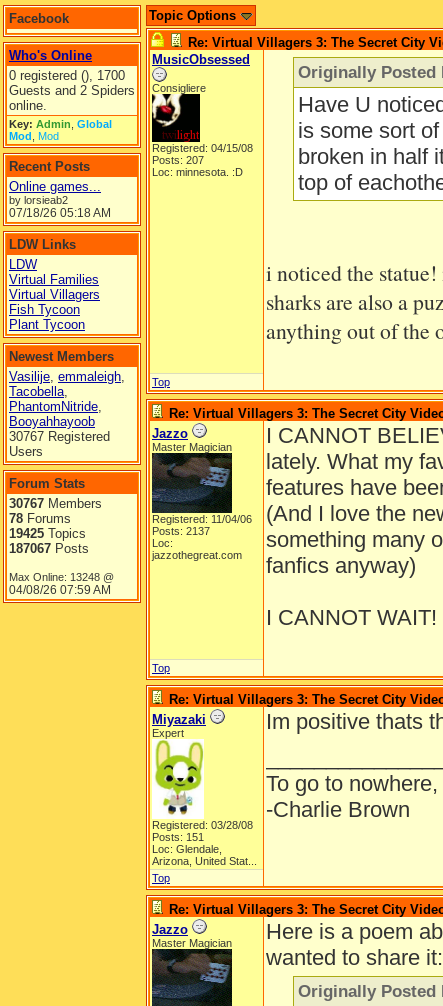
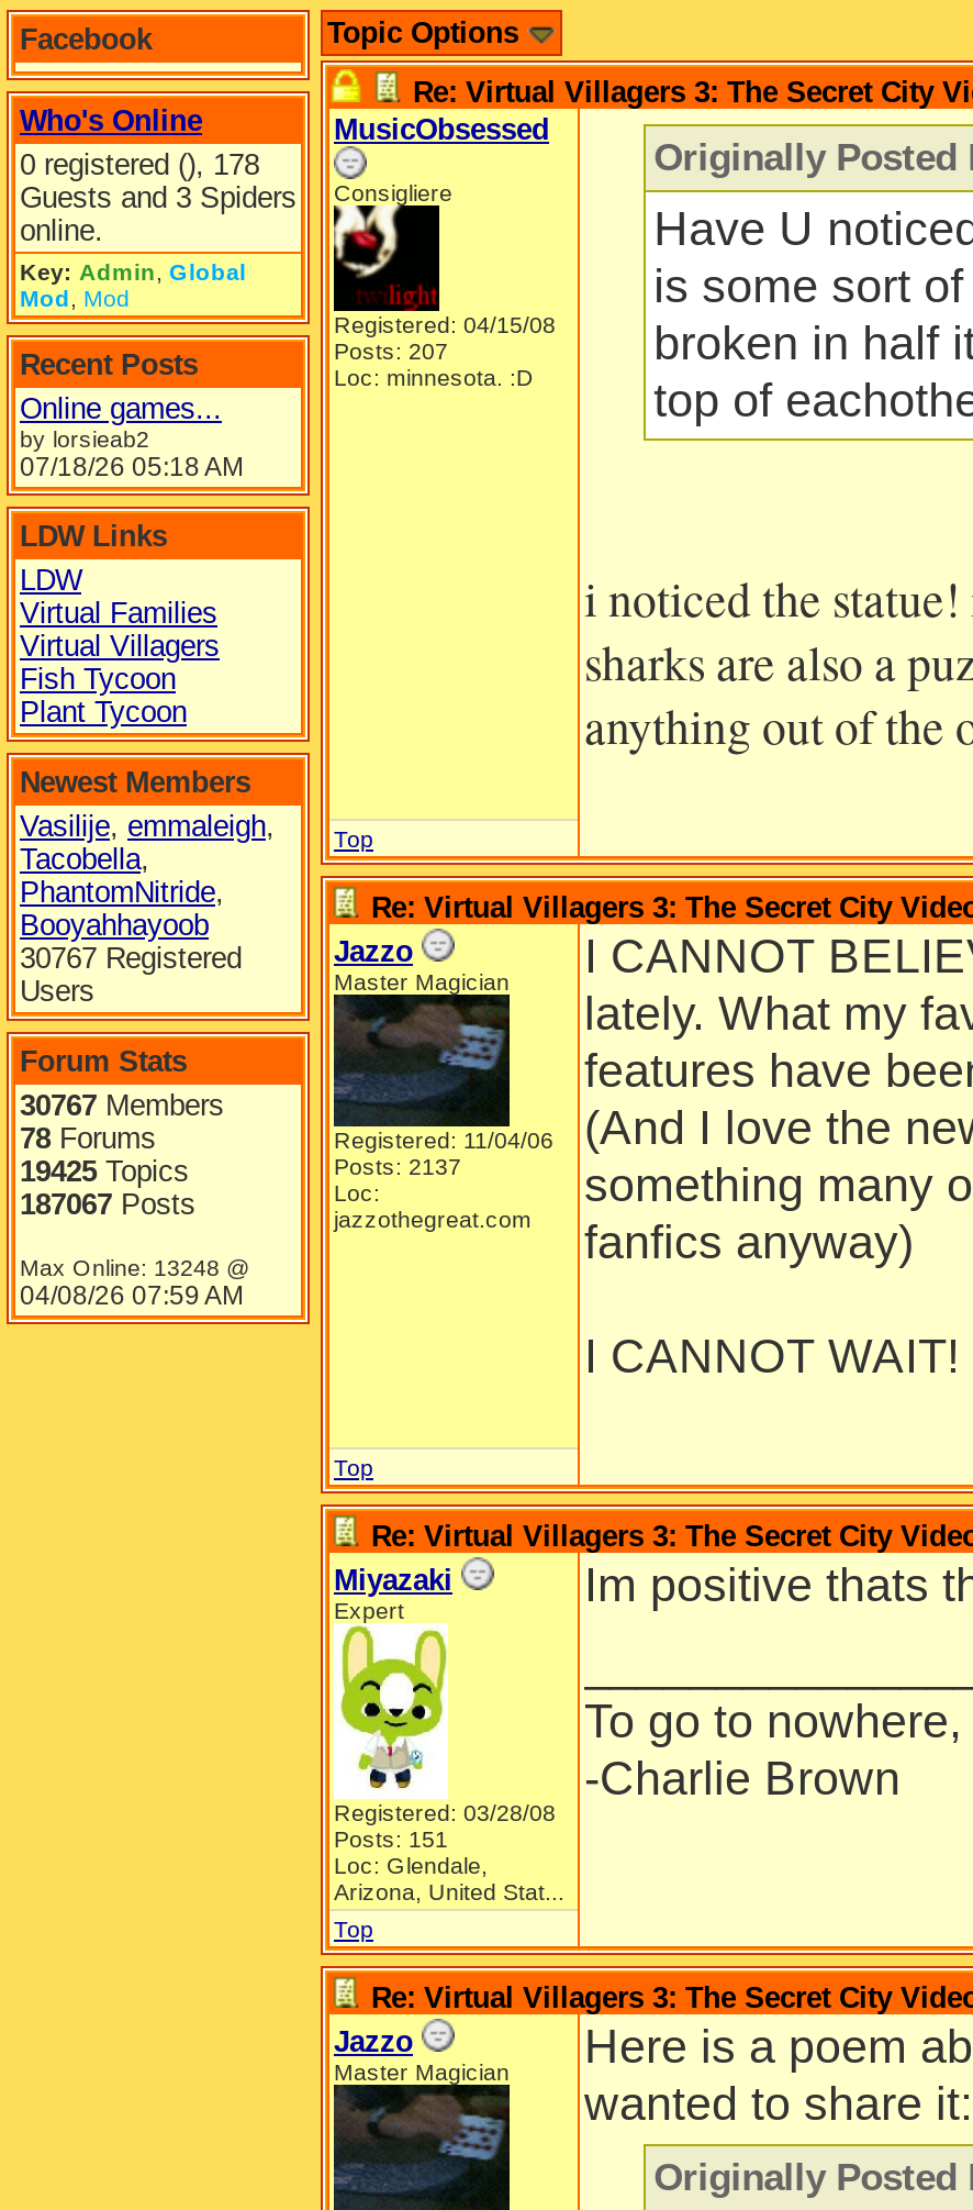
- 0 registered (), 1700
+ 0 registered (), 178

- Guests and 2 Spiders
+ Guests and 3 Spiders
